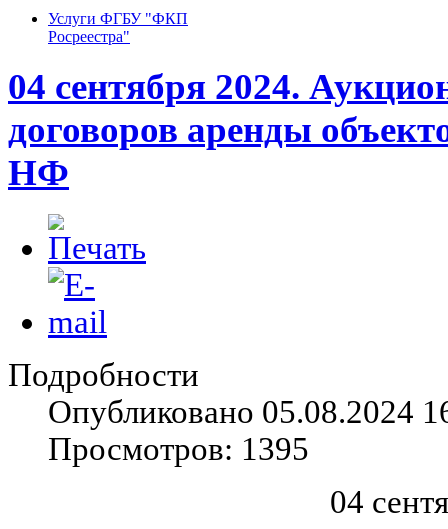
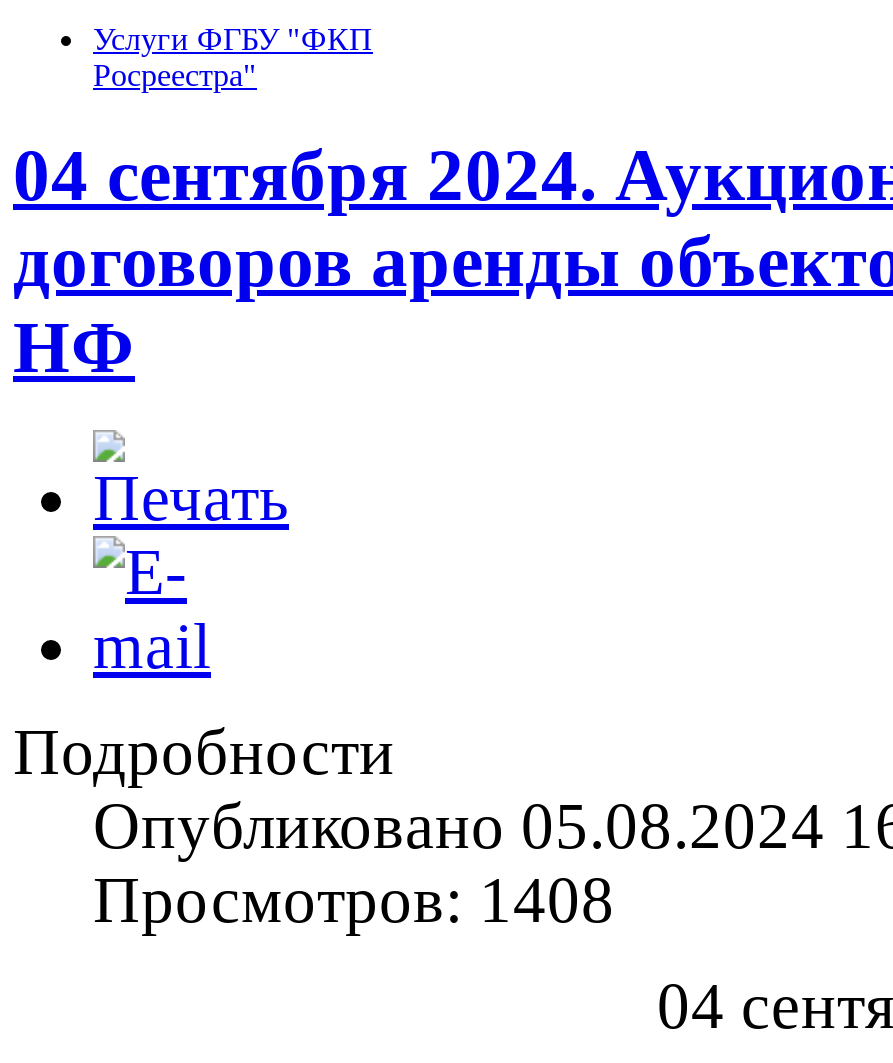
- Просмотров: 1395
+ Просмотров: 1408
